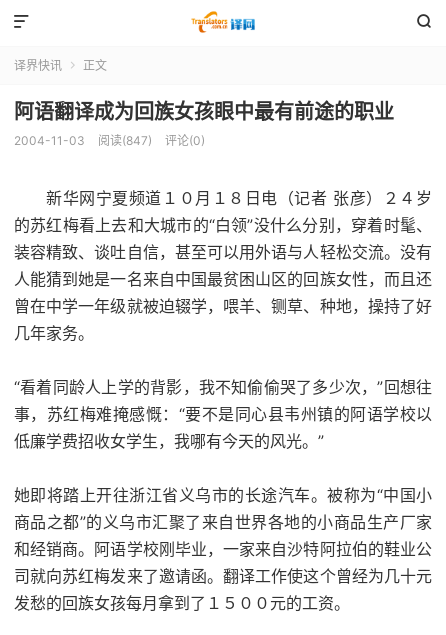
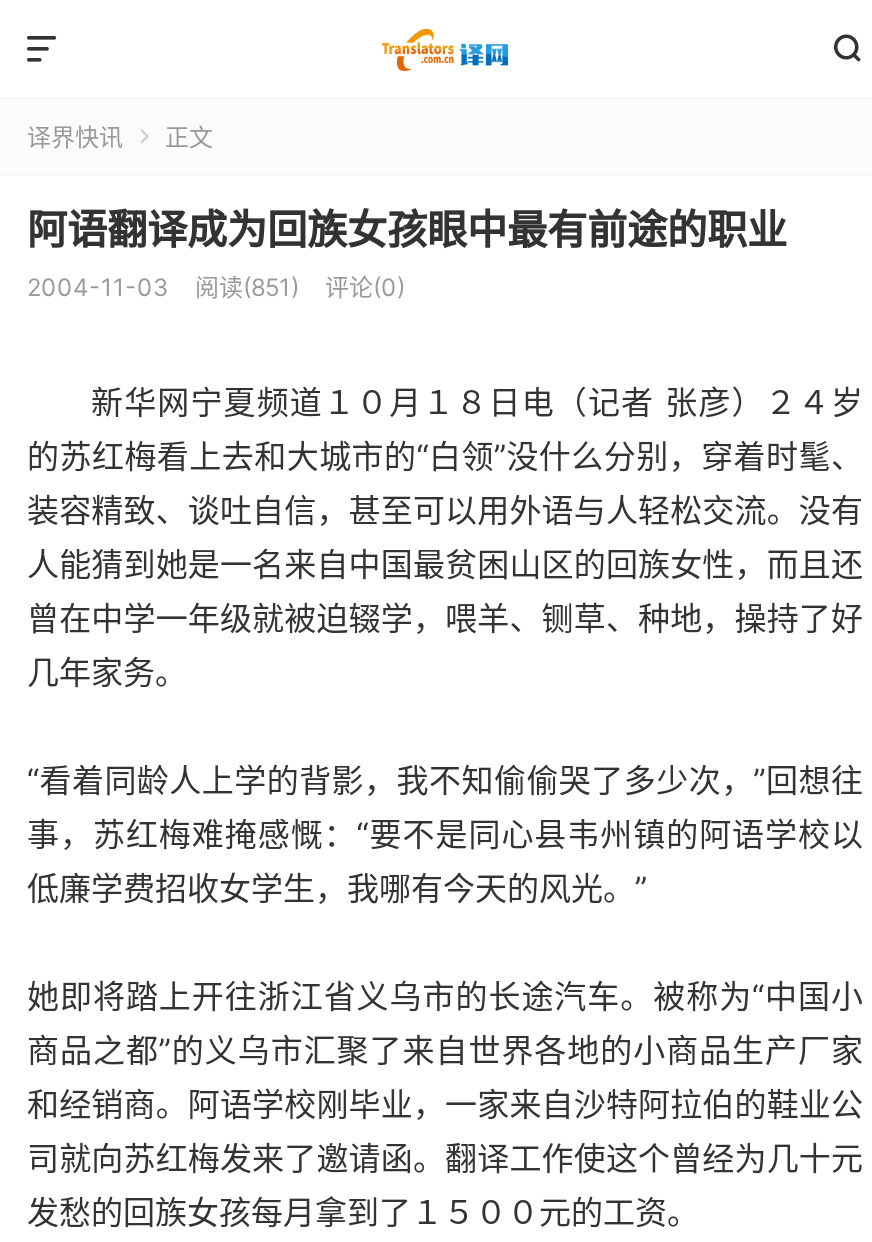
- 2004-11-03 阅读(847) 评论(0)
+ 2004-11-03 阅读(851) 评论(0)
